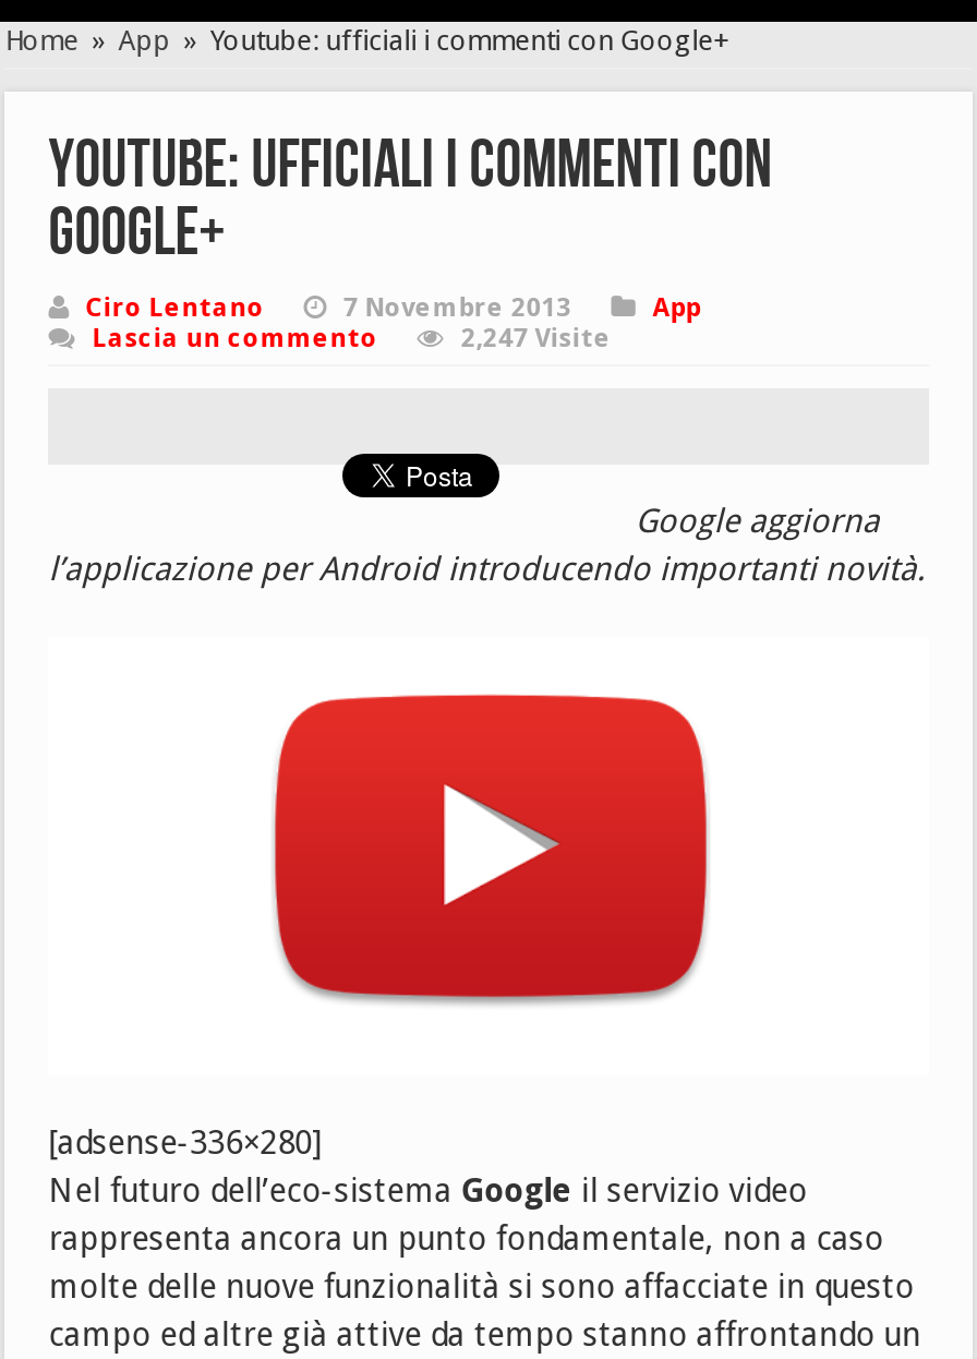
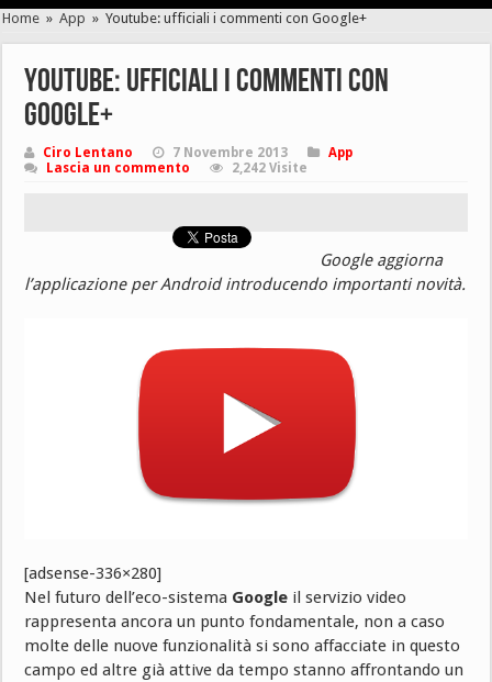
- 2,247 Visite
+ 2,242 Visite
